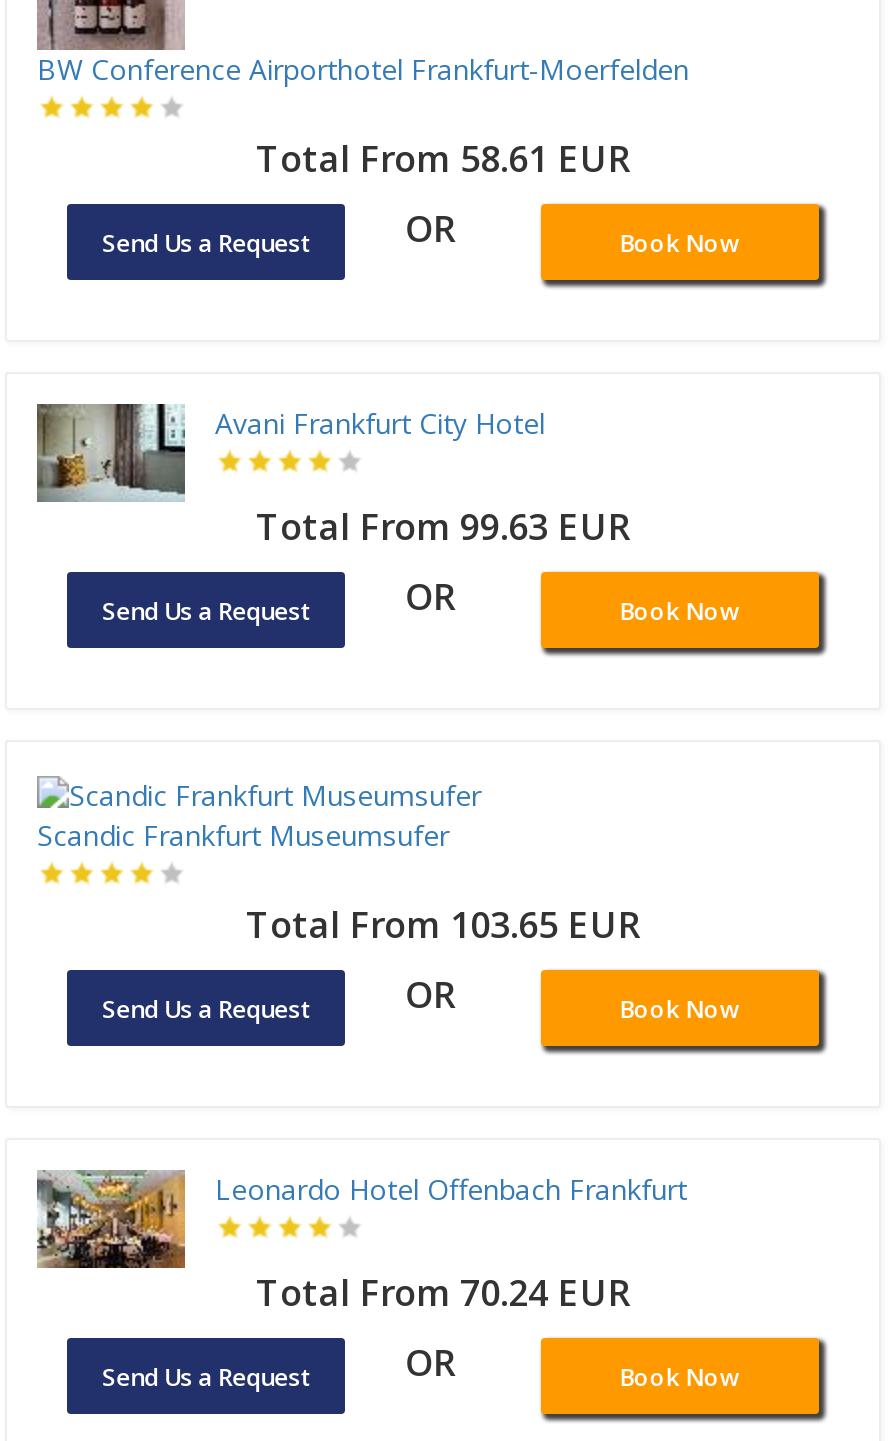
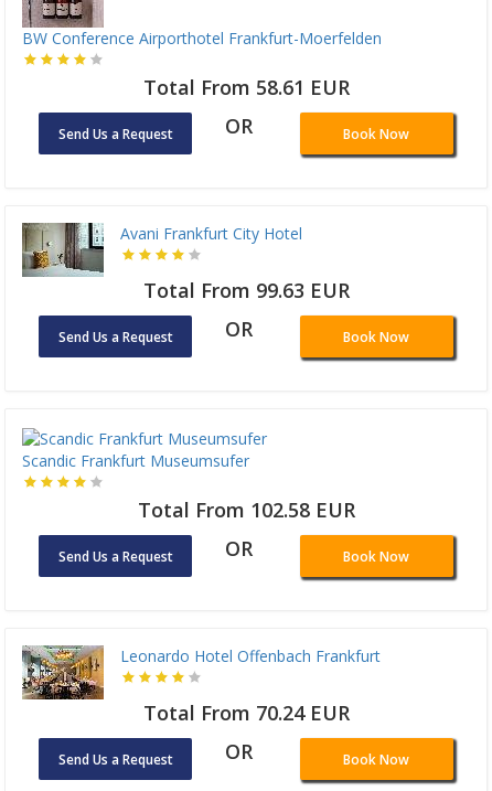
- Total From 103.65 EUR
+ Total From 102.58 EUR
